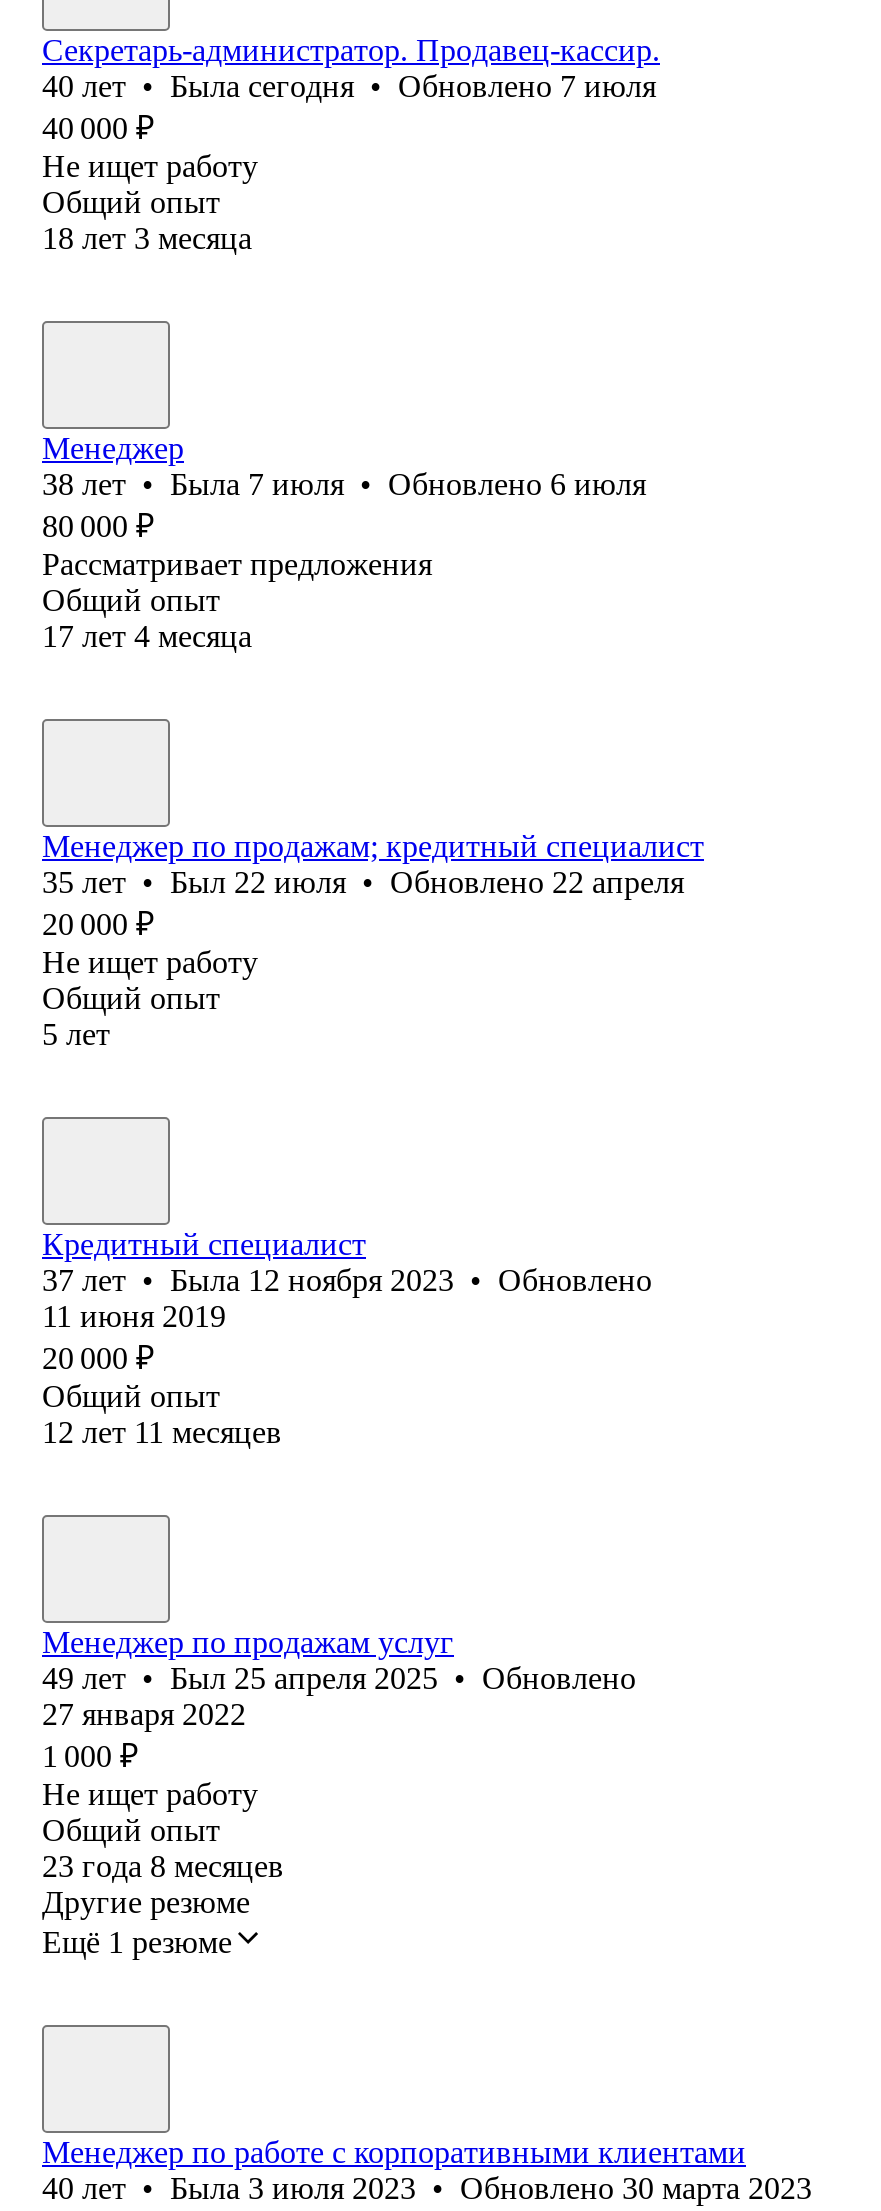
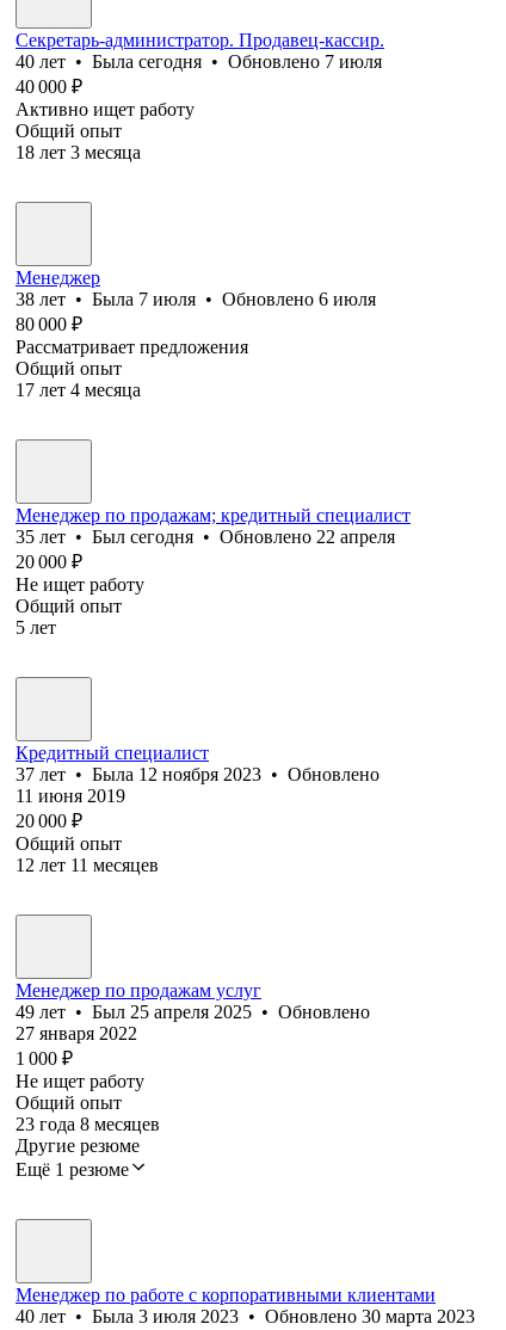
- Не ищет работу
+ Активно ищет работу

- 35 лет • Был 22 июля • Обновлено 22 апреля
+ 35 лет • Был сегодня • Обновлено 22 апреля
